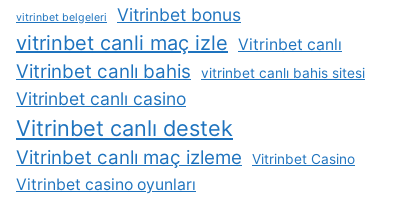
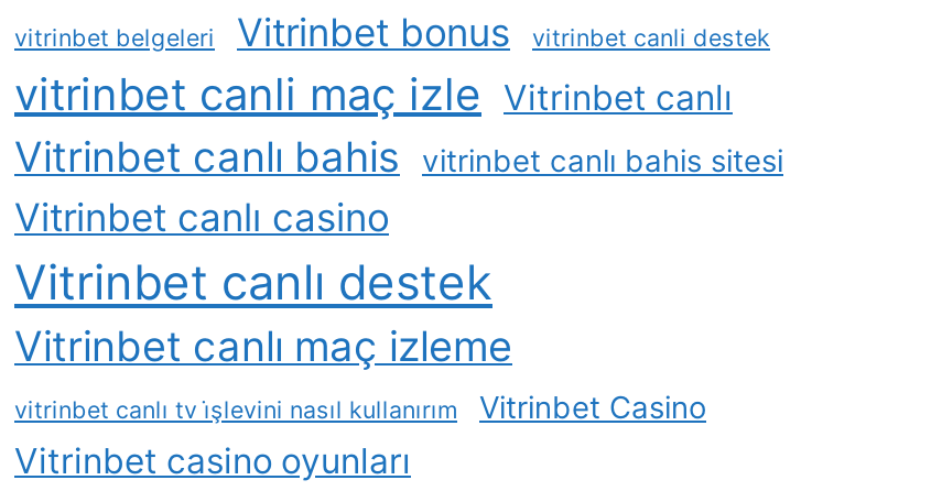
+ vitrinbet canli destek

+ vitrinbet canlı tv i̇şlevini nasıl kullanırım
